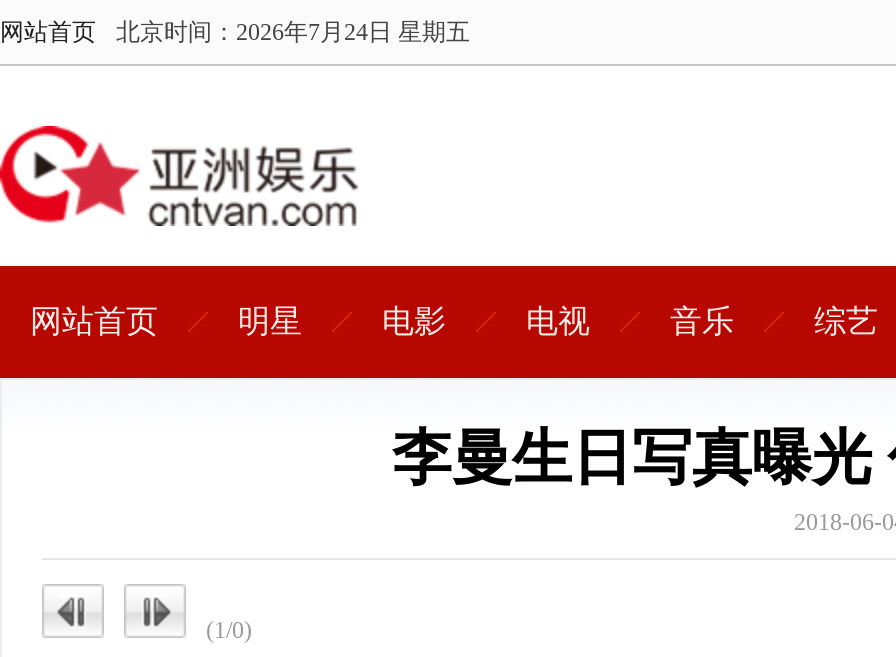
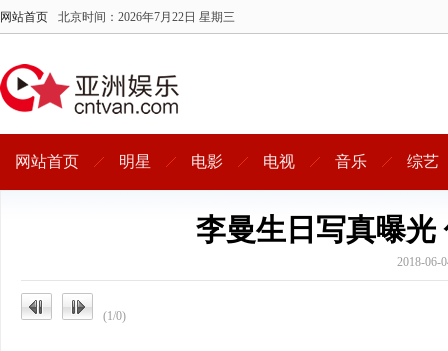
- 北京时间：2026年7月24日 星期五
+ 北京时间：2026年7月22日 星期三
